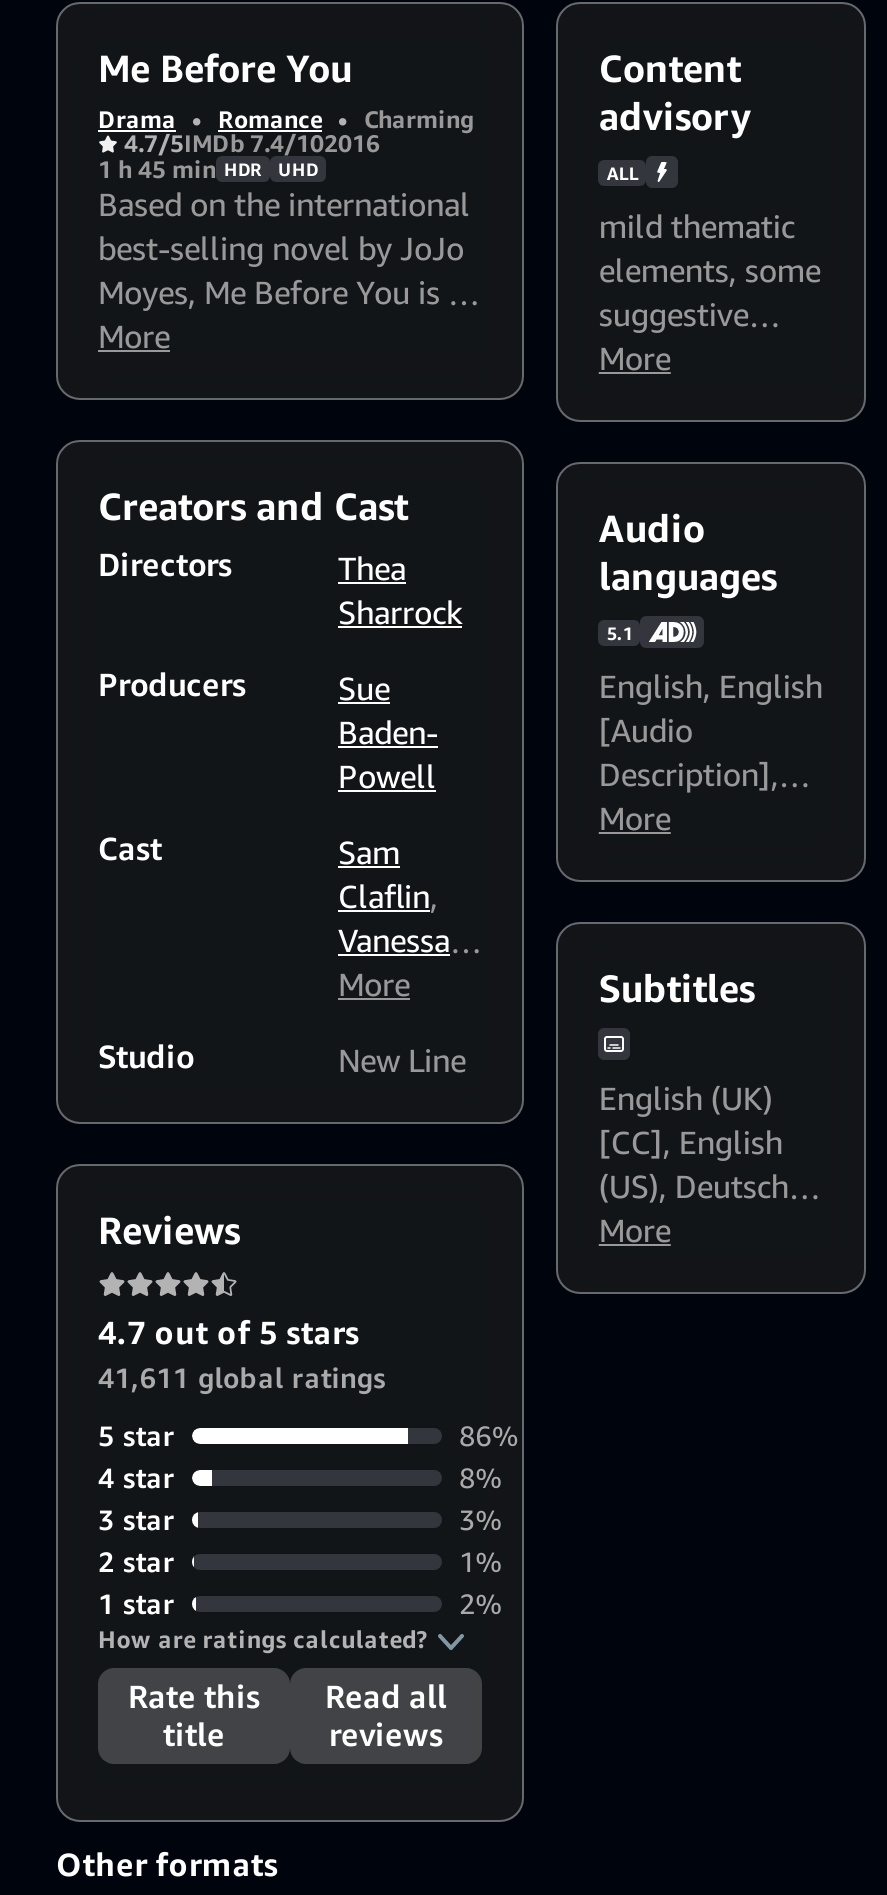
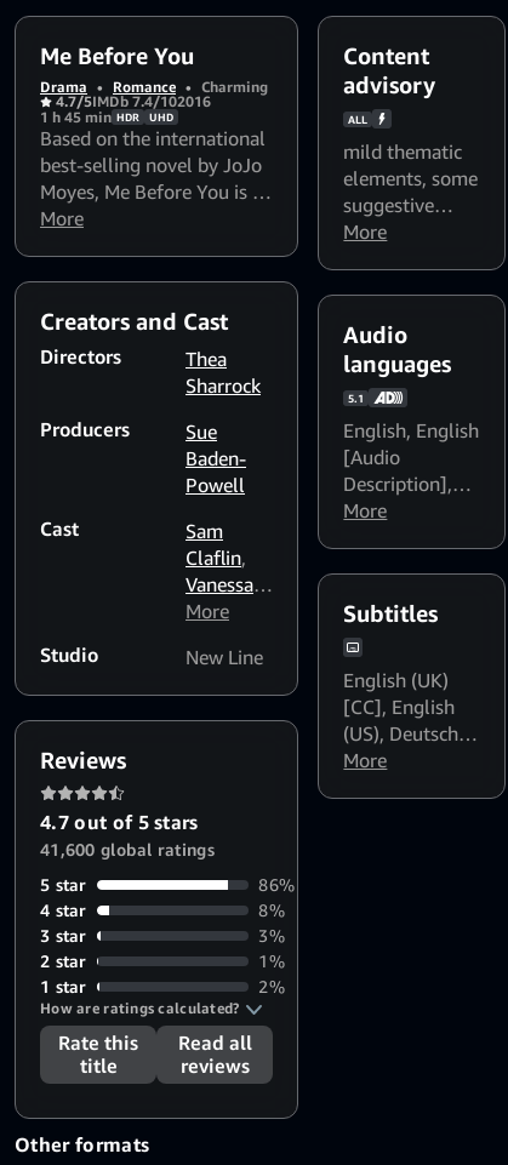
- 41,611 global ratings
+ 41,600 global ratings
